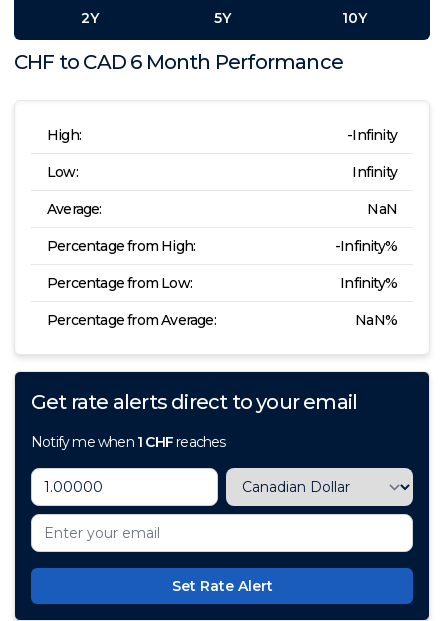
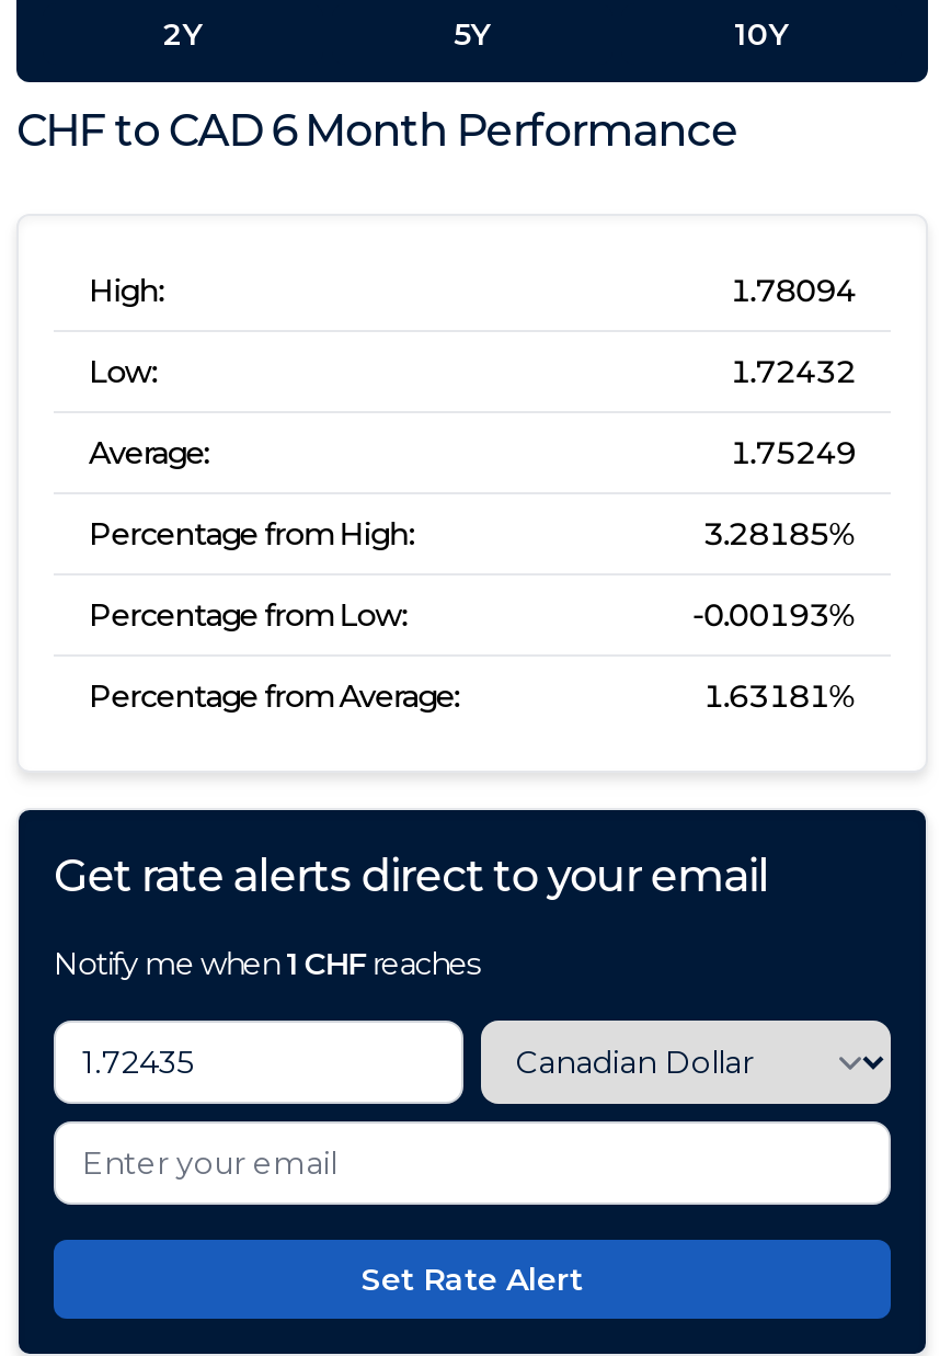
- -Infinity
+ 1.78094

- Infinity
+ 1.72432

- NaN
+ 1.75249

- -Infinity%
+ 3.28185%

- Infinity%
+ -0.00193%

- NaN%
+ 1.63181%
